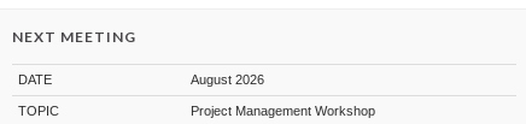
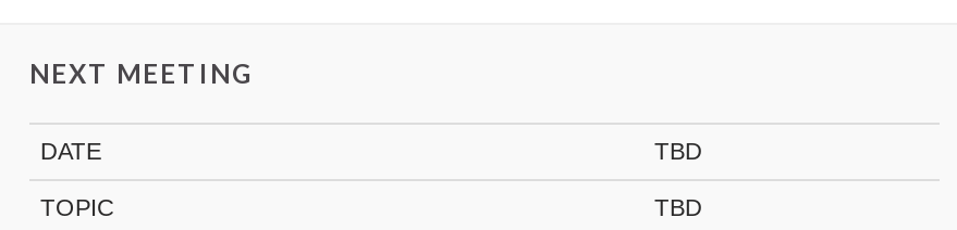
- August 2026
+ TBD

- Project Management Workshop
+ TBD
